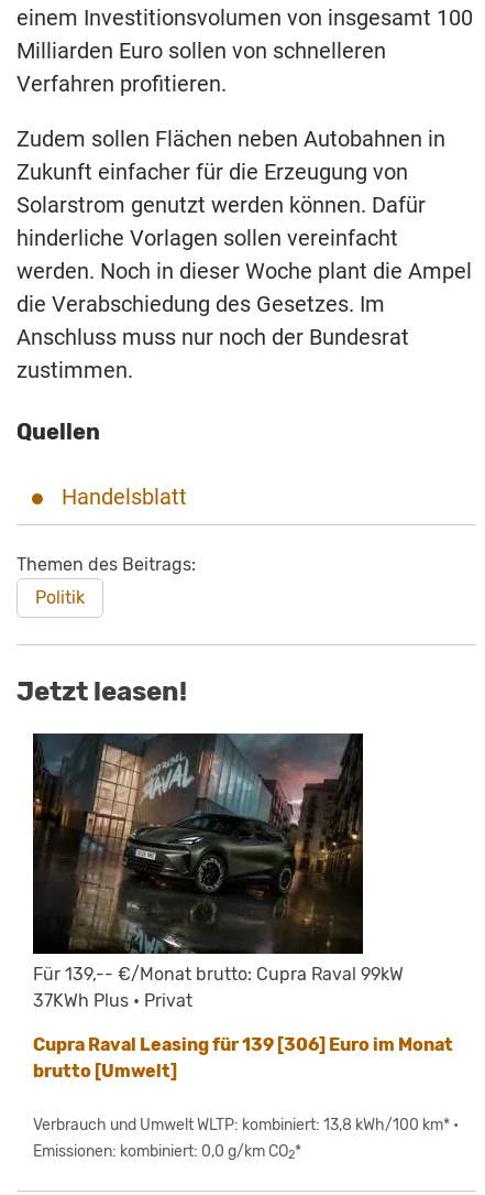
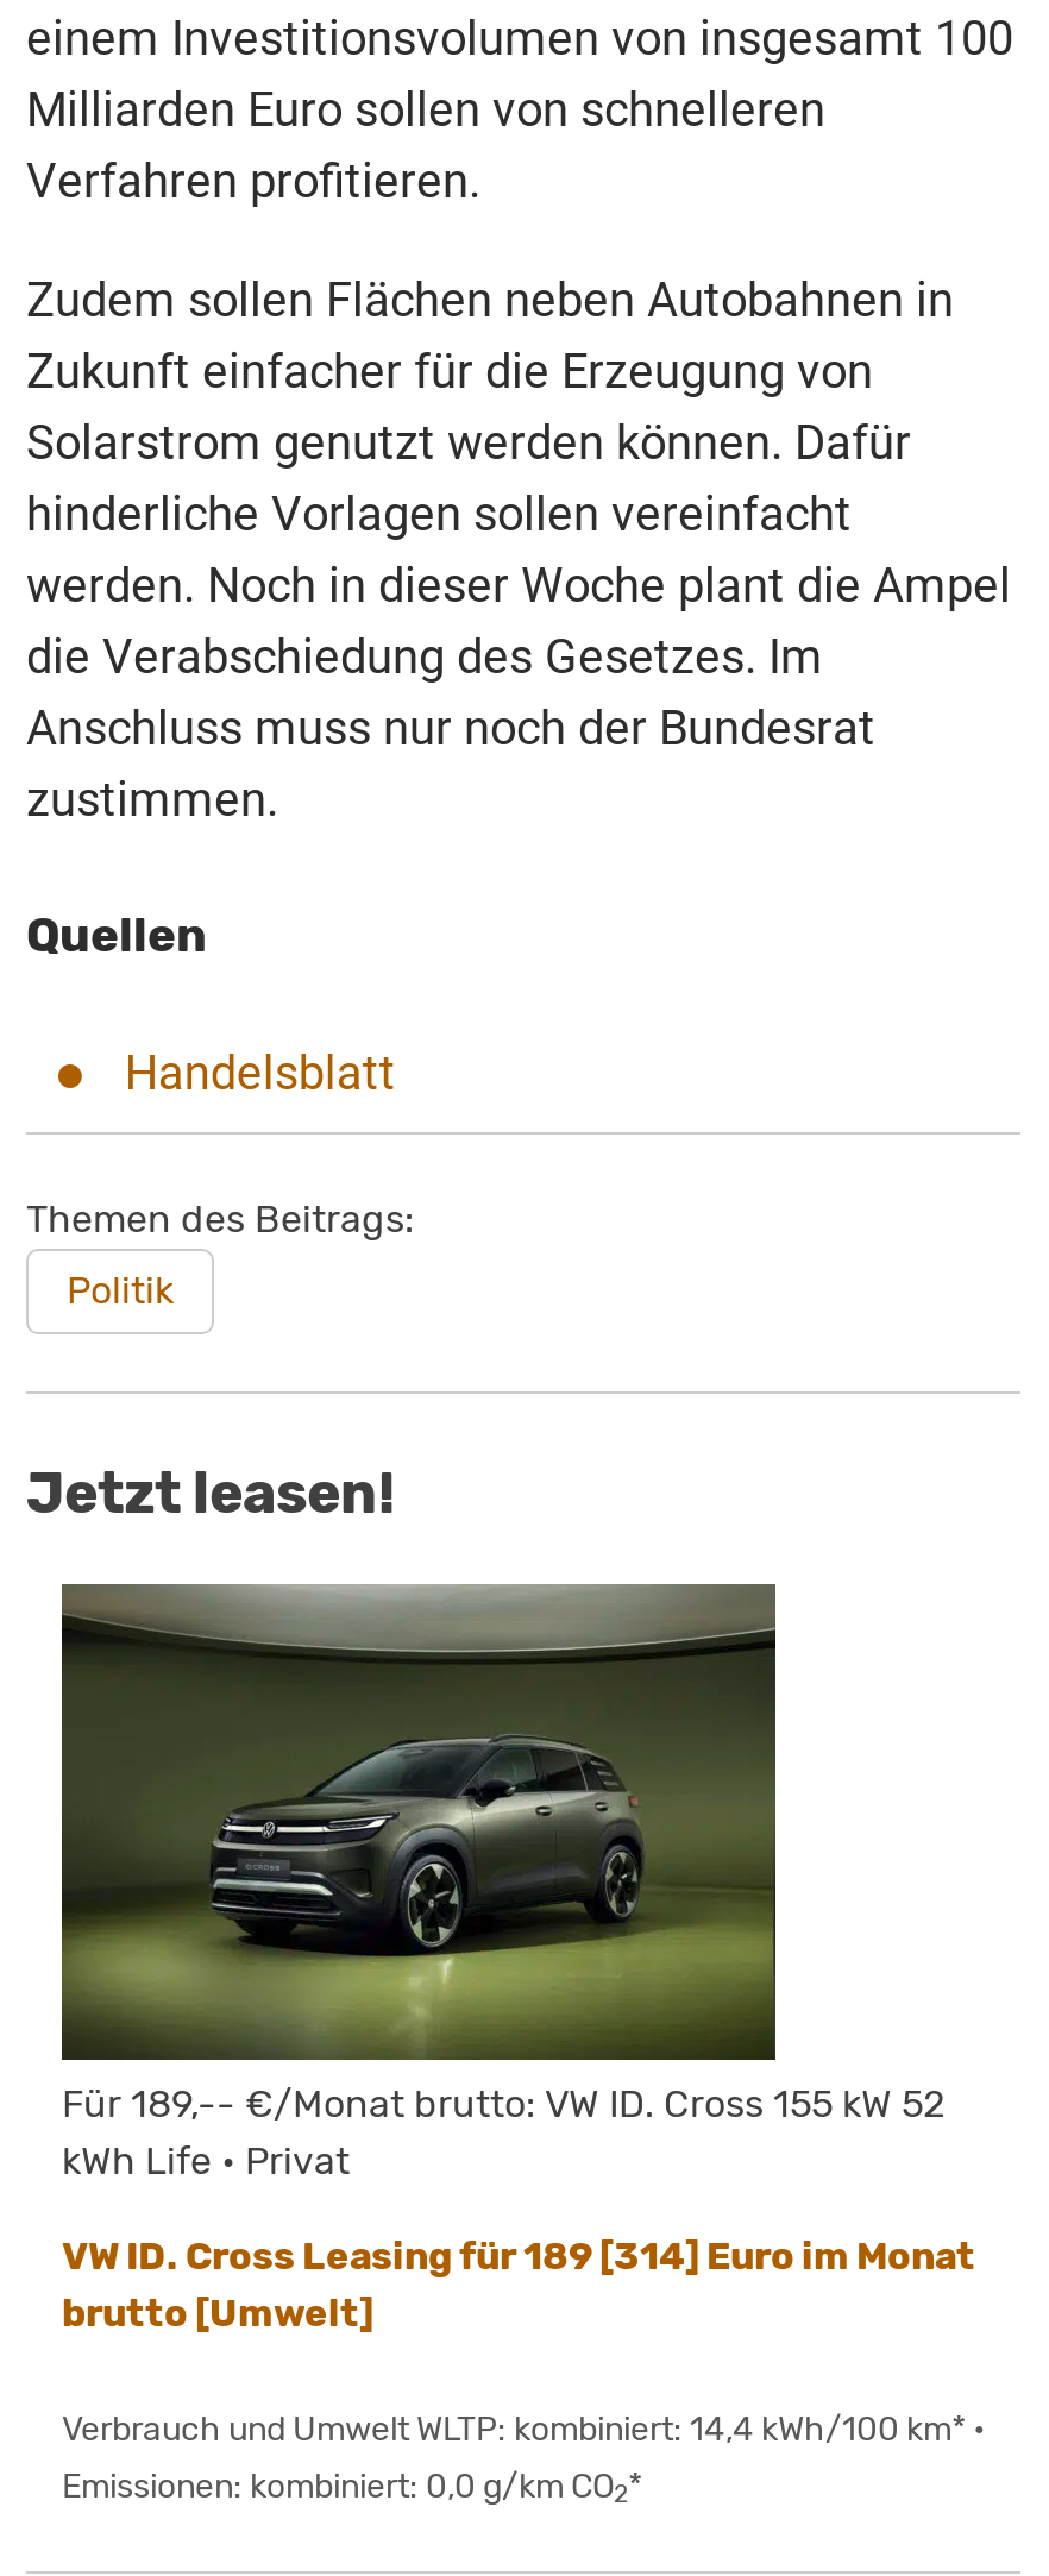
- [image]
- Für 139,-- €/Monat brutto: Cupra Raval 99kW
- 37KWh Plus • Privat
+ [image]
+ Für 189,-- €/Monat brutto: VW ID. Cross 155 kW 52
+ kWh Life • Privat

- Cupra Raval Leasing für 139 [306] Euro im Monat
+ VW ID. Cross Leasing für 189 [314] Euro im Monat

- Verbrauch und Umwelt WLTP: kombiniert: 13,8 kWh/100 km* •
+ Verbrauch und Umwelt WLTP: kombiniert: 14,4 kWh/100 km* •
